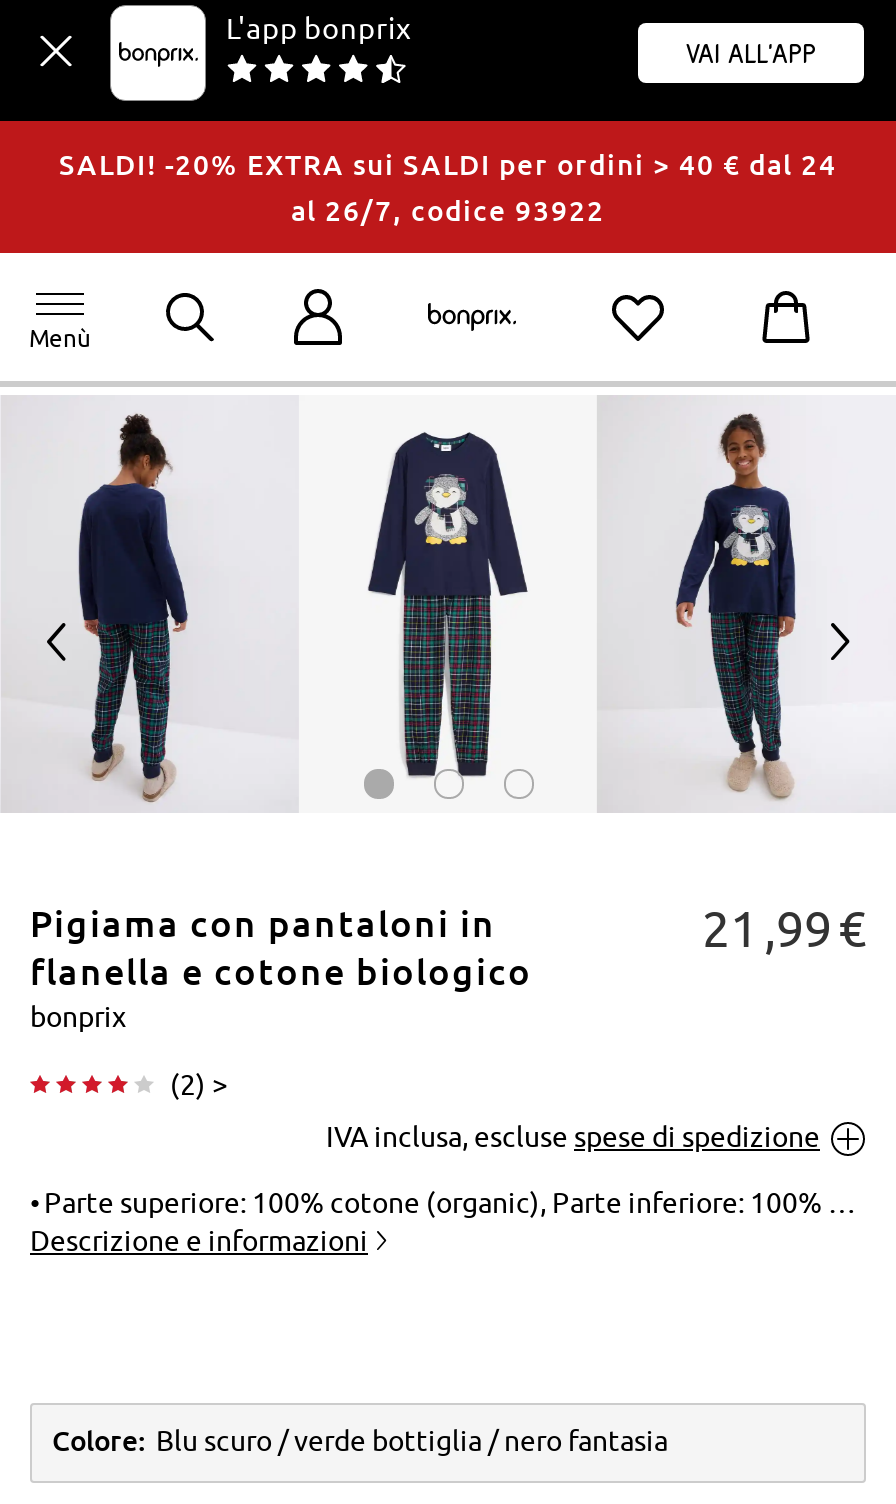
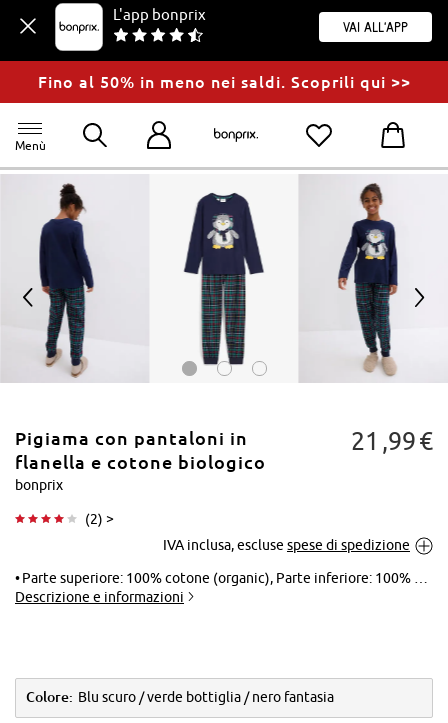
- SALDI! -20% EXTRA sui SALDI per ordini > 40 € dal 24
- al 26/7, codice 93922
+ Fino al 50% in meno nei saldi. Scoprili qui >>
